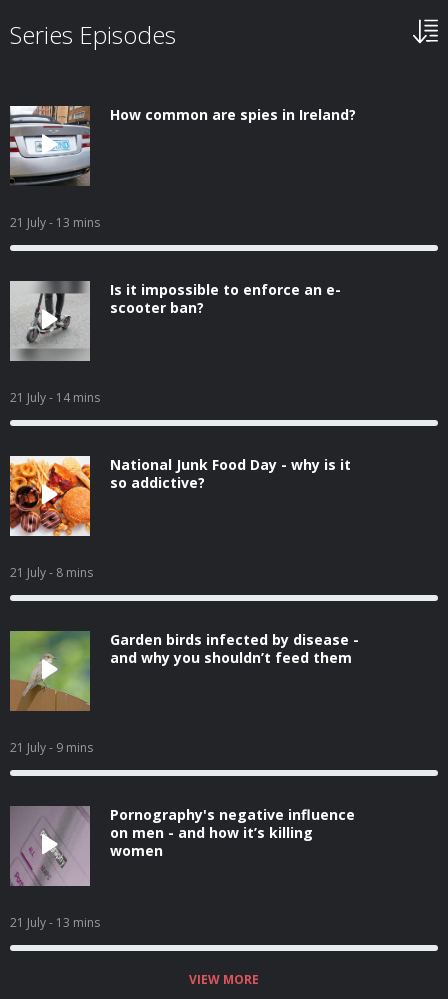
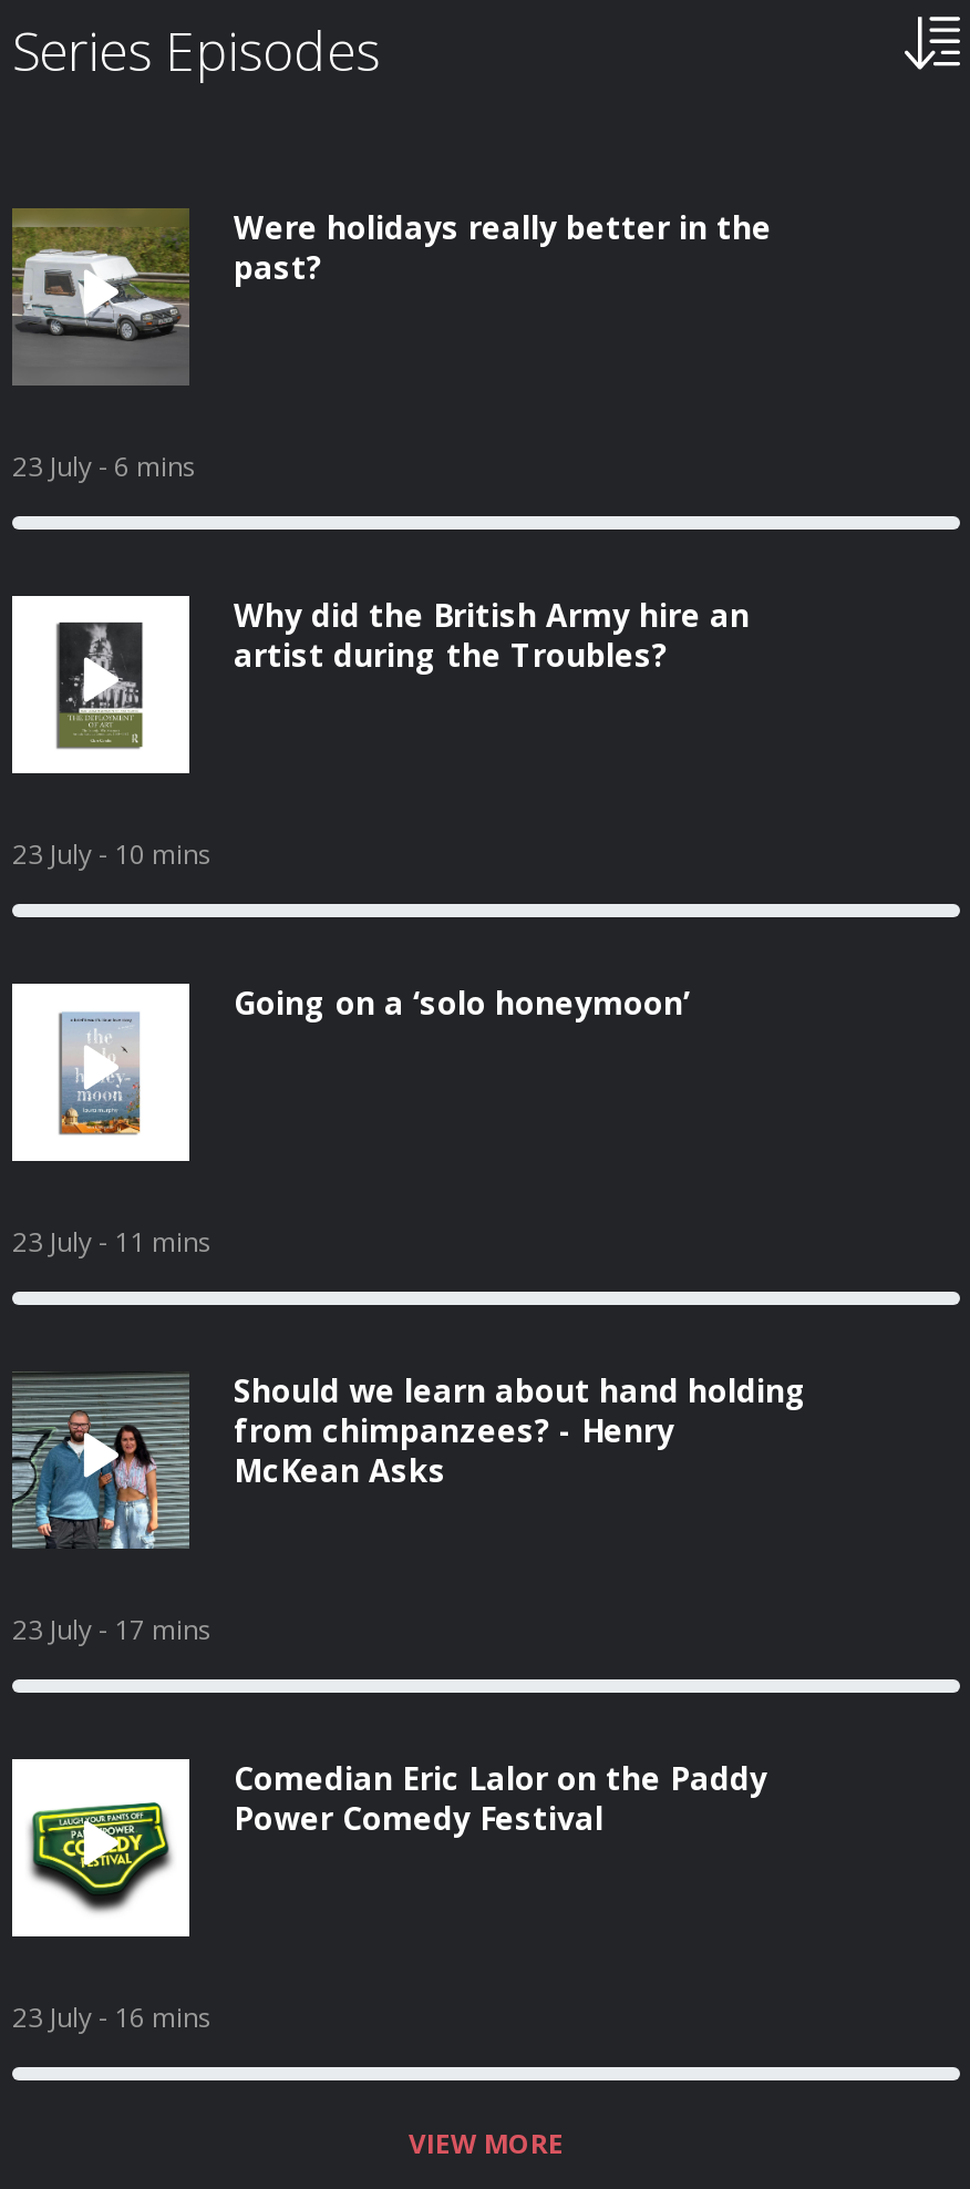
- [image]
- How common are spies in Ireland?
+ [image]
+ Were holidays really better in the
+ past?

- 21 July - 13 mins
+ 23 July - 6 mins

- [image]
- Is it impossible to enforce an e-
- scooter ban?
+ [image]
+ Why did the British Army hire an
+ artist during the Troubles?

- 21 July - 14 mins
+ 23 July - 10 mins

- [image]
- National Junk Food Day - why is it
- so addictive?
+ [image]
+ Going on a ‘solo honeymoon’

- 21 July - 8 mins
+ 23 July - 11 mins

- [image]
- Garden birds infected by disease -
- and why you shouldn’t feed them
+ [image]
+ Should we learn about hand holding
+ from chimpanzees? - Henry
+ McKean Asks

- 21 July - 9 mins
+ 23 July - 17 mins

- [image]
- Pornography's negative influence
- on men - and how it’s killing
- women
+ [image]
+ Comedian Eric Lalor on the Paddy
+ Power Comedy Festival

- 21 July - 13 mins
+ 23 July - 16 mins
